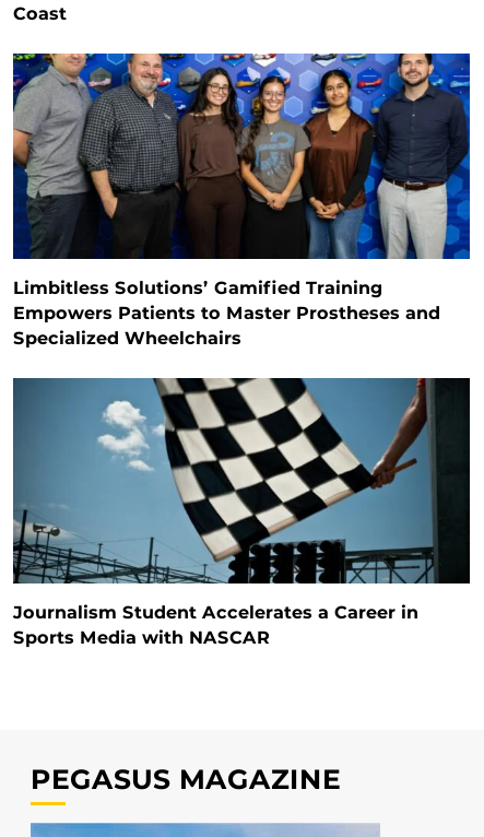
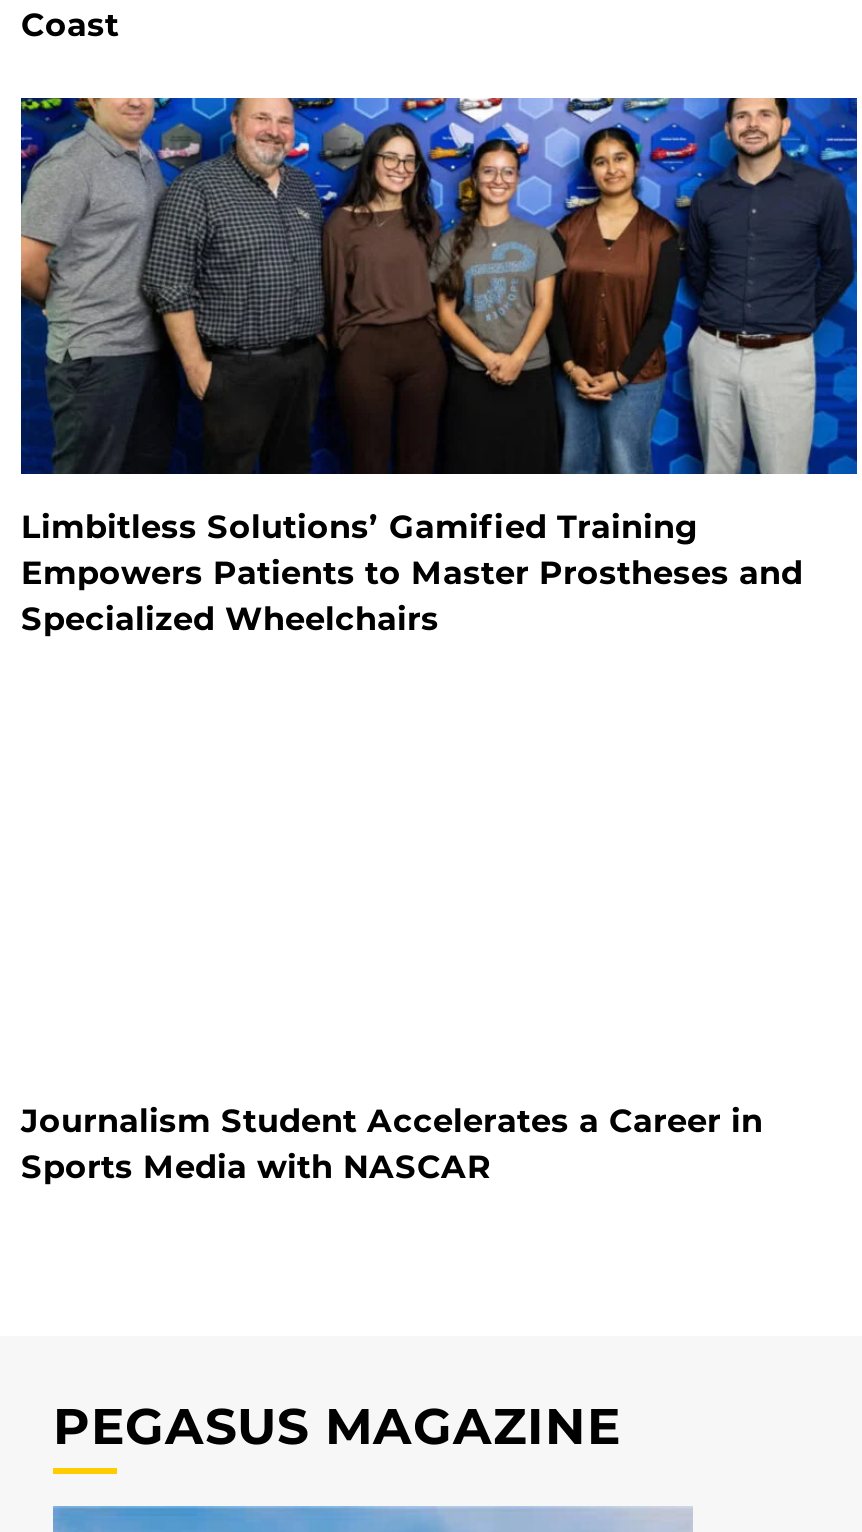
- [image]
